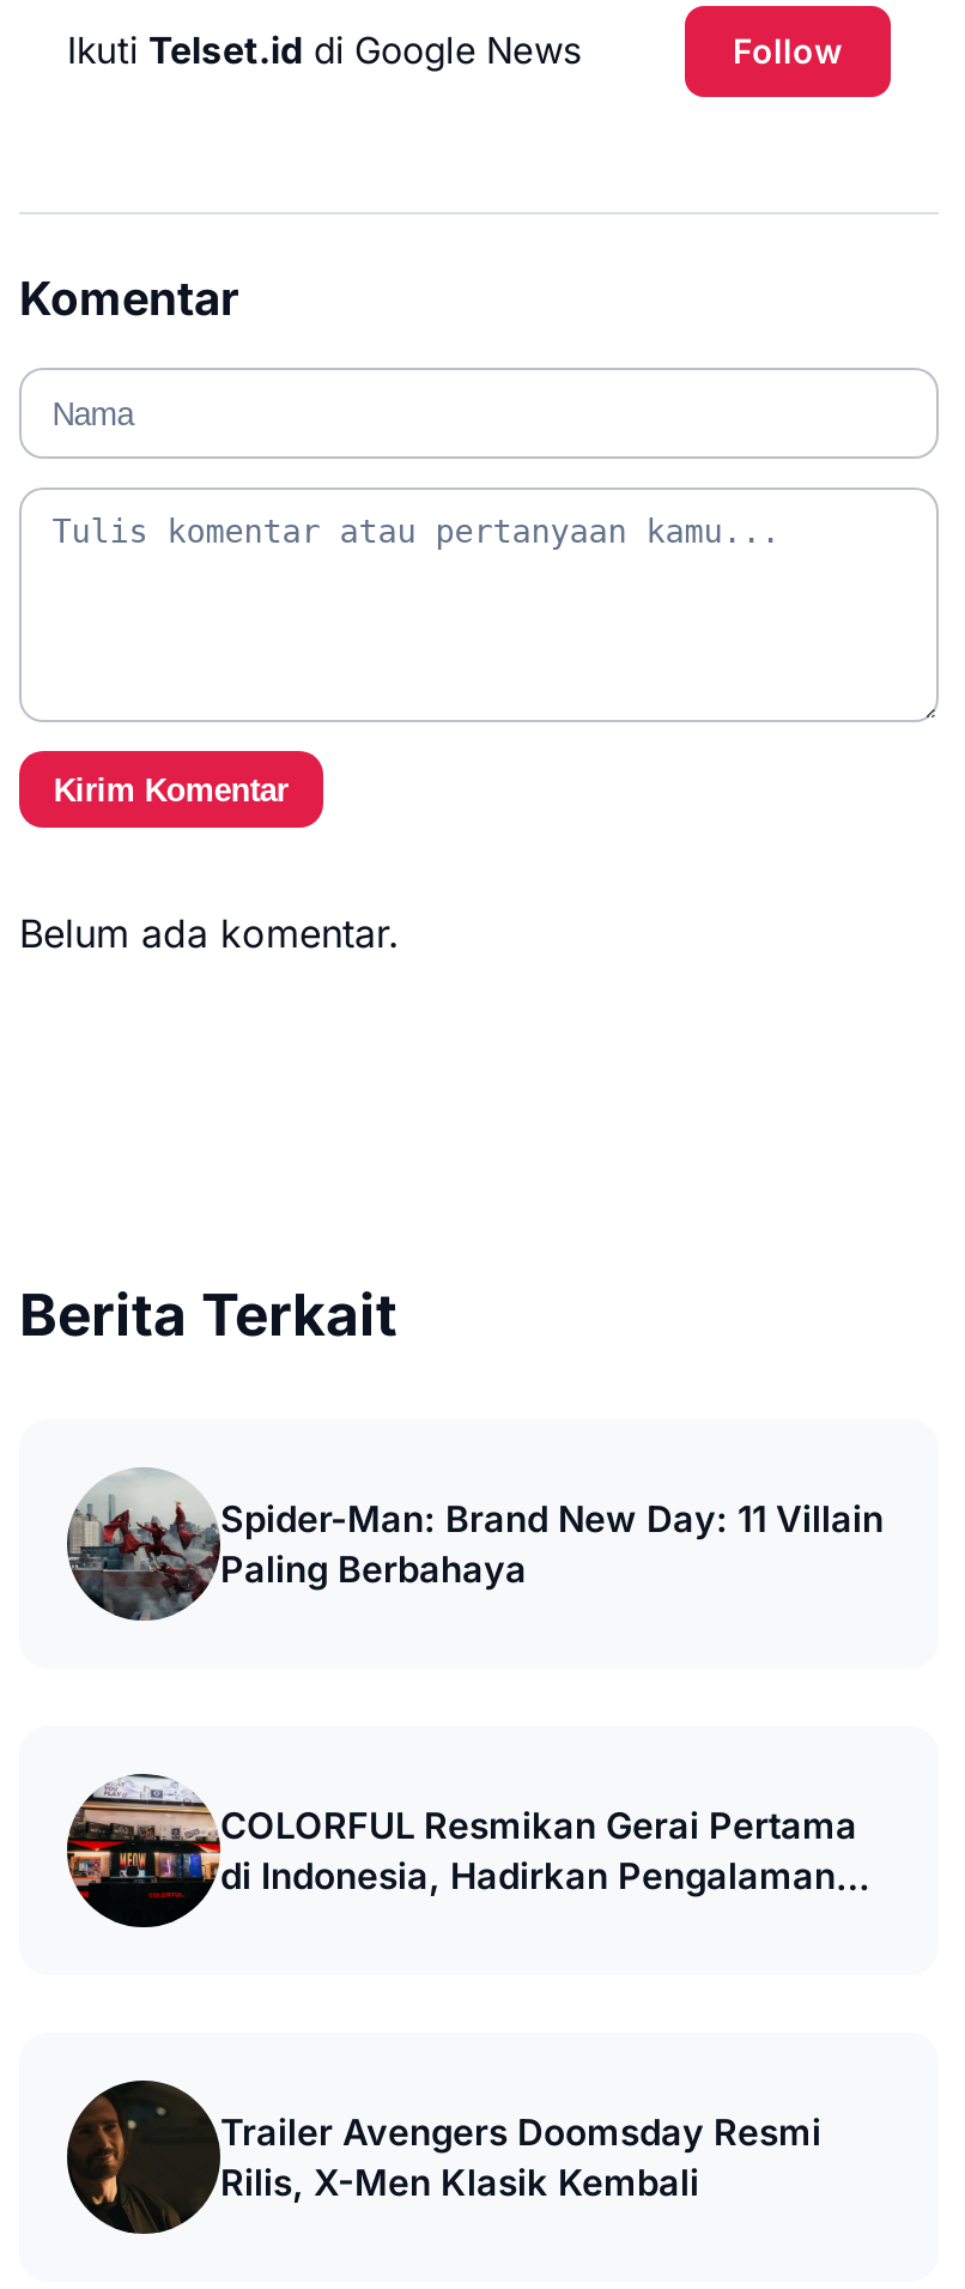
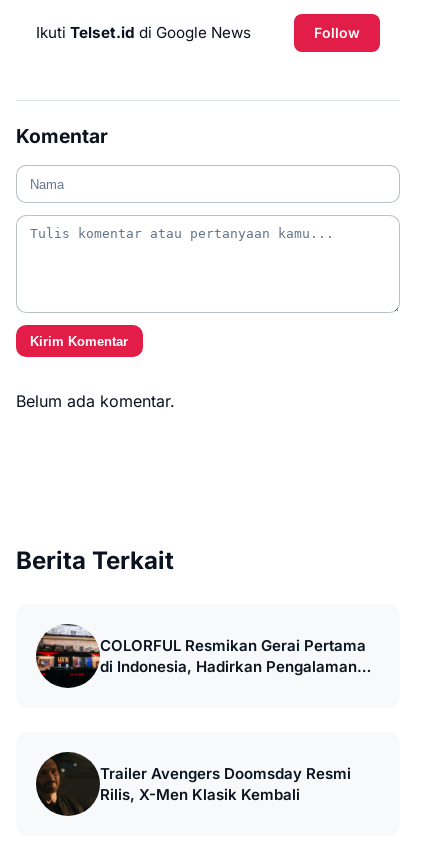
- [image]
- Spider-Man: Brand New Day: 11 Villain
- Paling Berbahaya
